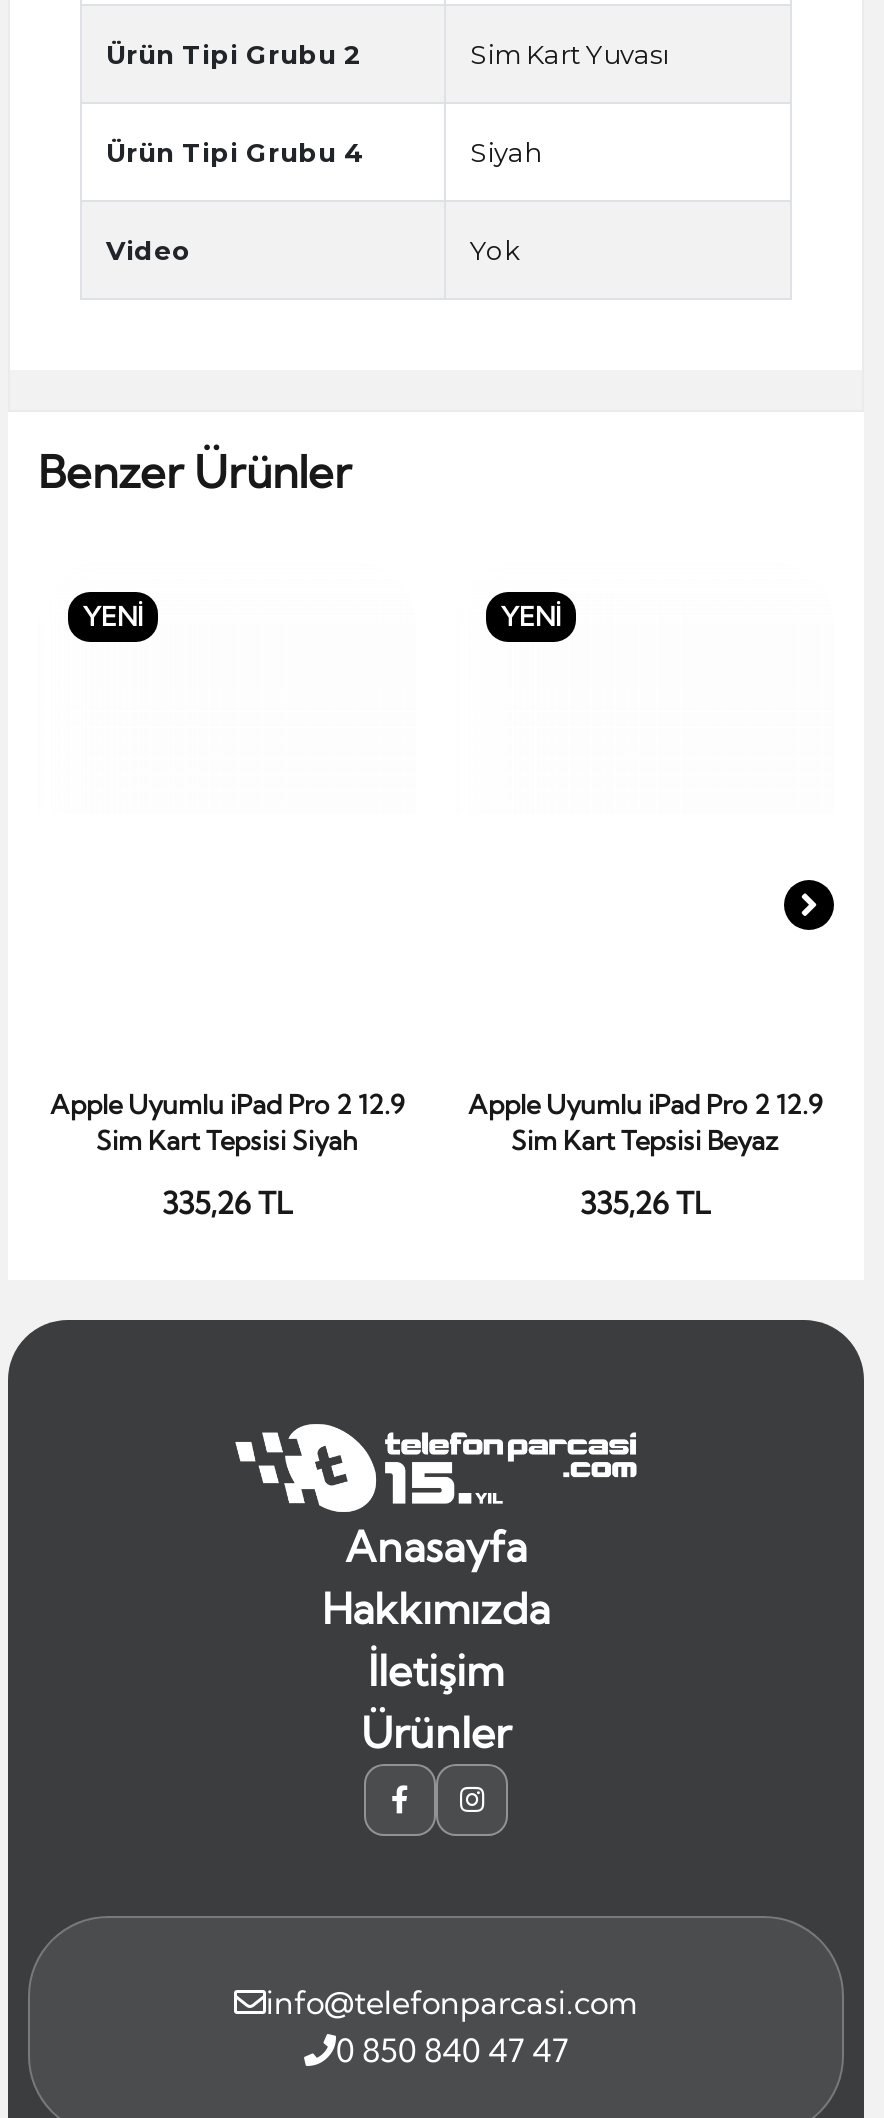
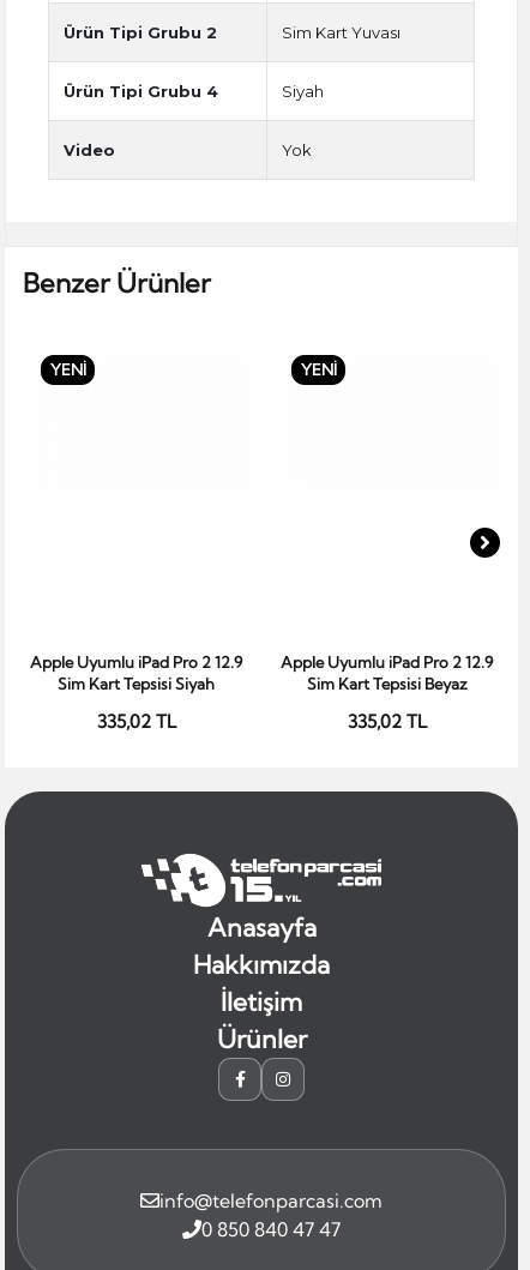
- 335,26 TL
+ 335,02 TL

- 335,26 TL
+ 335,02 TL
